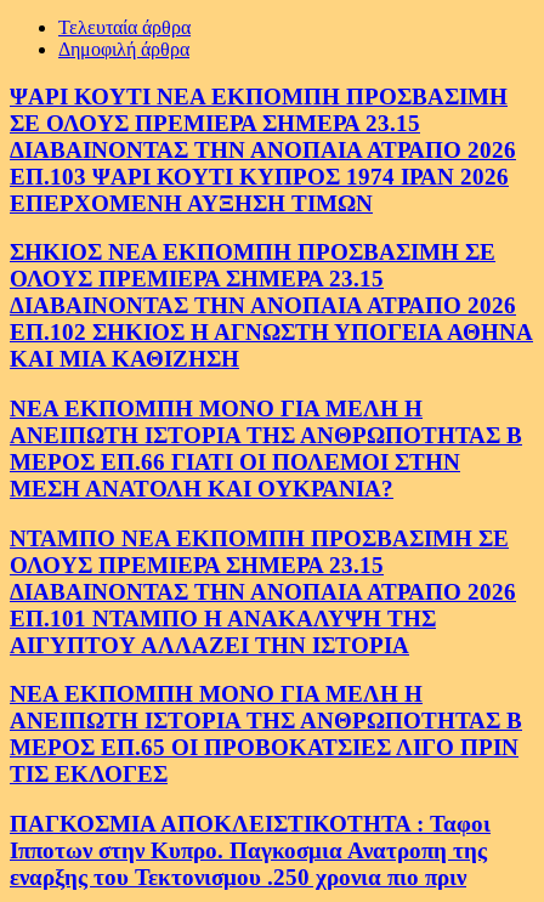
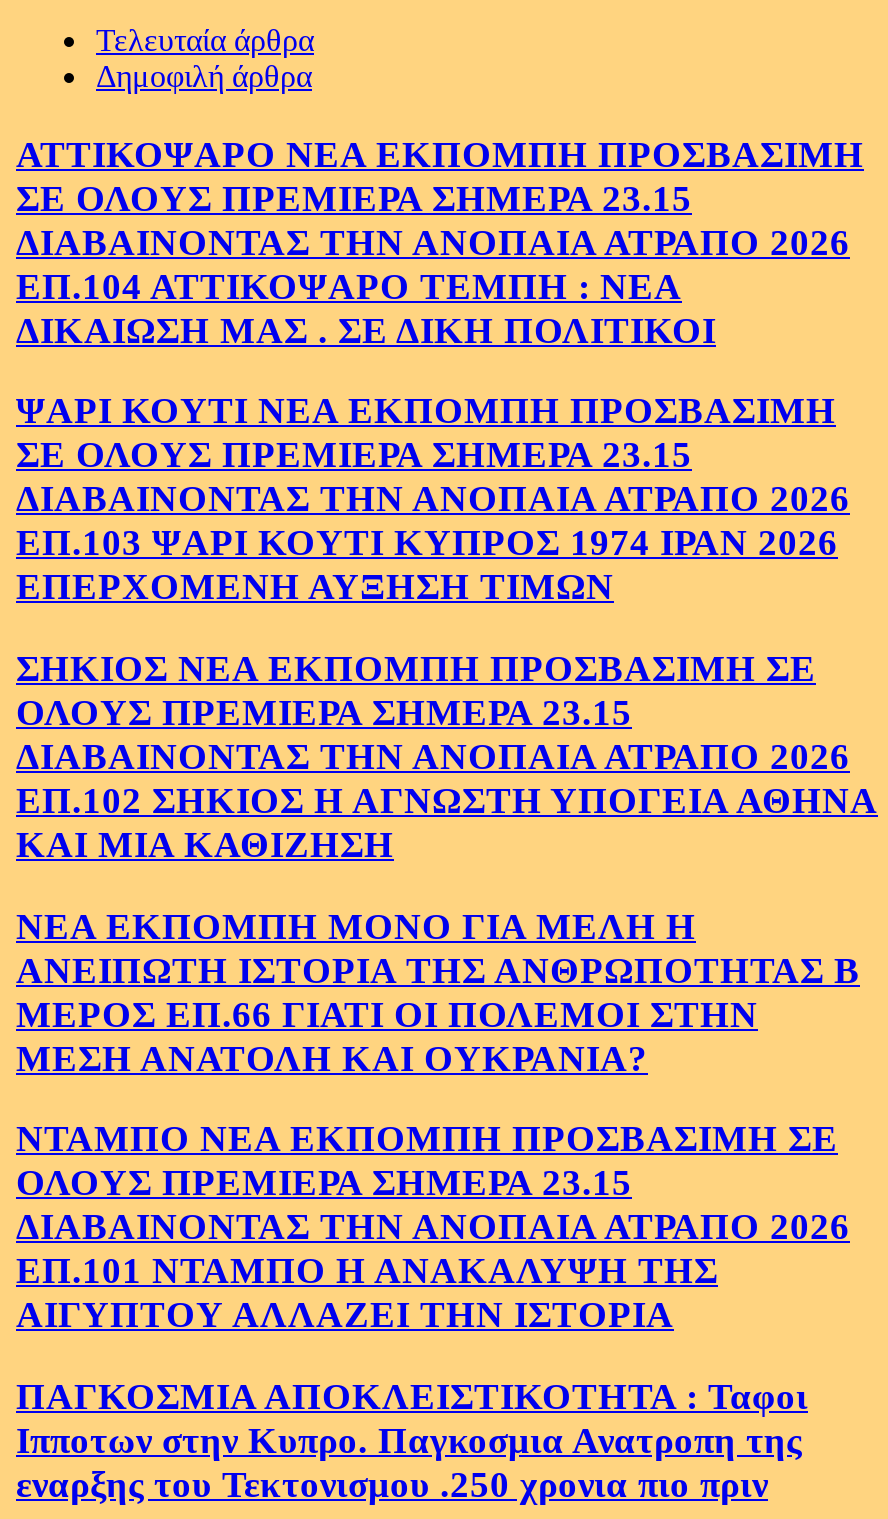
+ ΑΤΤΙΚΟΨΑΡΟ ΝΕΑ ΕΚΠΟΜΠΗ ΠΡΟΣΒΑΣΙΜΗ
+ ΣΕ ΟΛΟΥΣ ΠΡΕΜΙΕΡΑ ΣΗΜΕΡΑ 23.15
+ ΔΙΑΒΑΙΝΟΝΤΑΣ ΤΗΝ ΑΝΟΠΑΙΑ ΑΤΡΑΠΟ 2026
+ ΕΠ.104 ΑΤΤΙΚΟΨΑΡΟ ΤΕΜΠΗ : ΝΕΑ
+ ΔΙΚΑΙΩΣΗ ΜΑΣ . ΣΕ ΔΙΚΗ ΠΟΛΙΤΙΚΟΙ

moved down: ΨΑΡΙ ΚΟΥΤΙ ΝΕΑ ΕΚΠΟΜΠΗ ΠΡΟΣΒΑΣΙΜΗ | ΣΕ ΟΛΟΥΣ ΠΡΕΜΙΕΡΑ ΣΗΜΕΡΑ 23.15 | ΔΙΑΒΑΙΝΟΝΤΑΣ ΤΗΝ ΑΝΟΠΑΙΑ ΑΤΡΑΠΟ 2026 | ... | ΕΠ.101 ΝΤΑΜΠΟ Η ΑΝΑΚΑΛΥΨΗ ΤΗΣ | ΑΙΓΥΠΤΟΥ ΑΛΛΑΖΕΙ ΤΗΝ ΙΣΤΟΡΙΑ

- ΝΕΑ ΕΚΠΟΜΠΗ ΜΟΝΟ ΓΙΑ ΜΕΛΗ Η
- ΑΝΕΙΠΩΤΗ ΙΣΤΟΡΙΑ ΤΗΣ ΑΝΘΡΩΠΟΤΗΤΑΣ Β
- ΜΕΡΟΣ ΕΠ.65 ΟΙ ΠΡΟΒΟΚΑΤΣΙΕΣ ΛΙΓΟ ΠΡΙΝ
- ΤΙΣ ΕΚΛΟΓΕΣ
